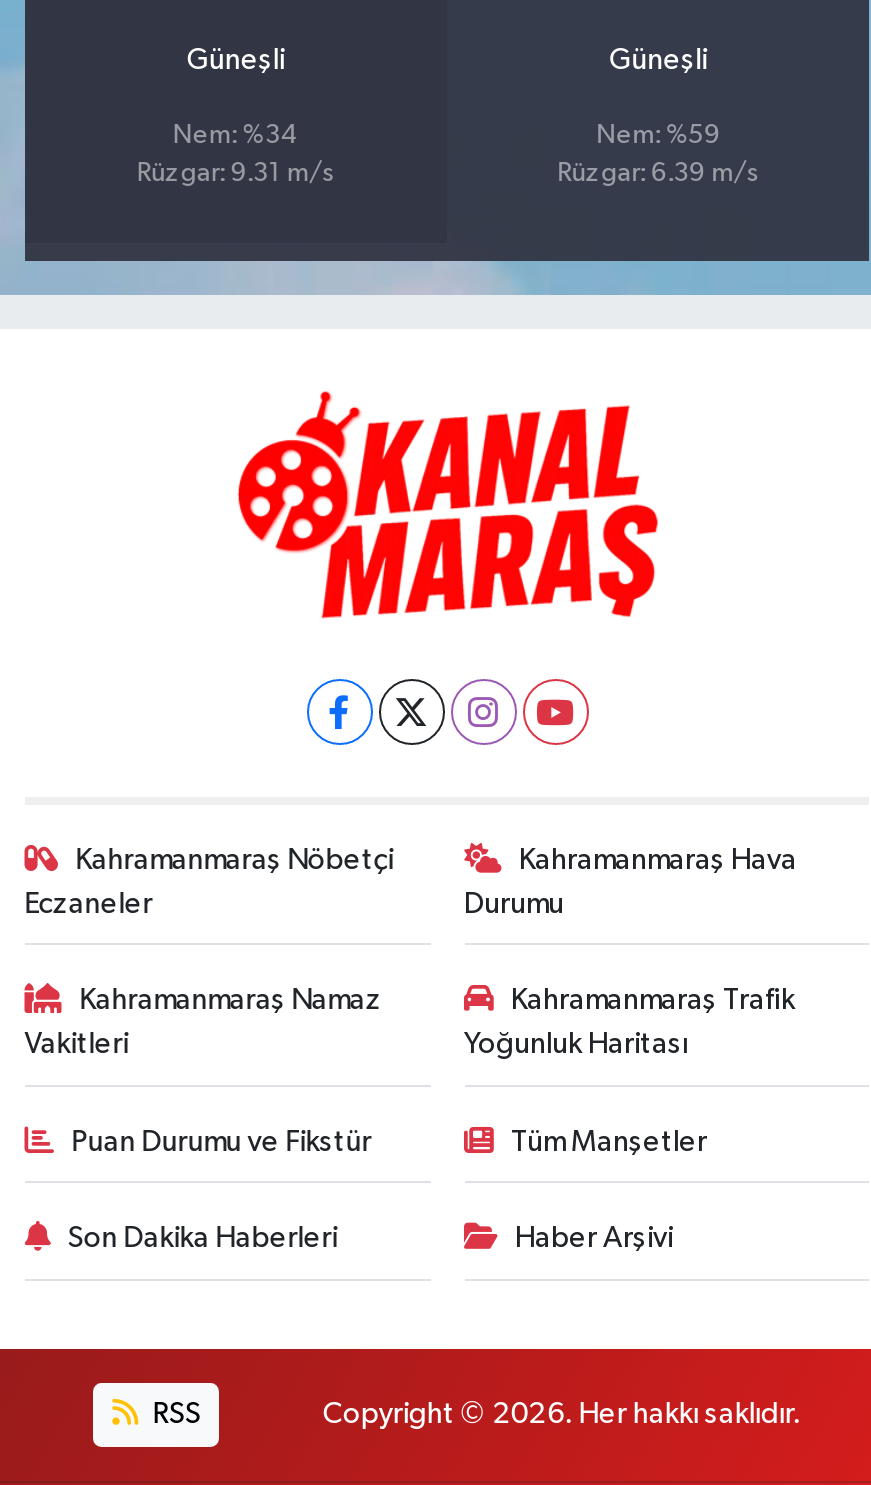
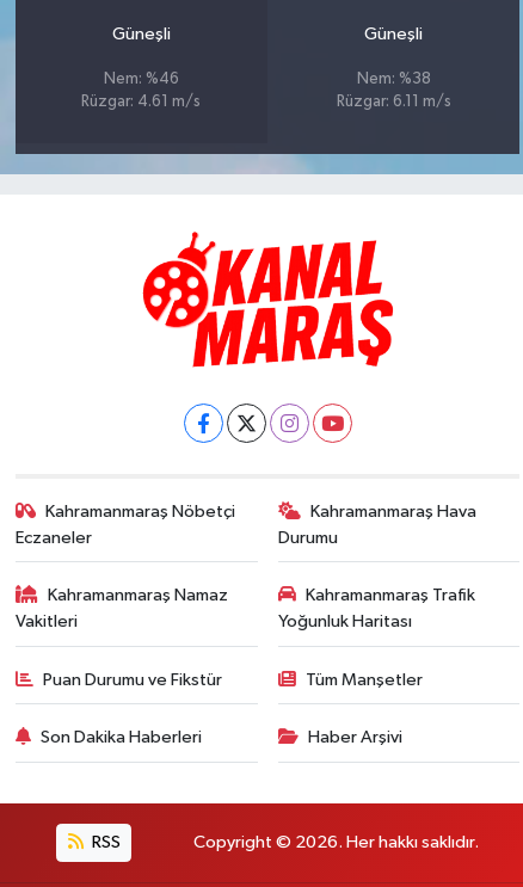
- Nem: %34
+ Nem: %46

- Nem: %59
+ Nem: %38

- Rüzgar: 9.31 m/s
+ Rüzgar: 4.61 m/s

- Rüzgar: 6.39 m/s
+ Rüzgar: 6.11 m/s
